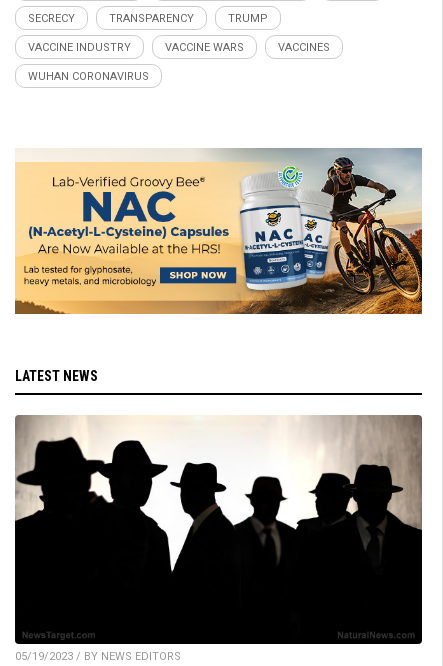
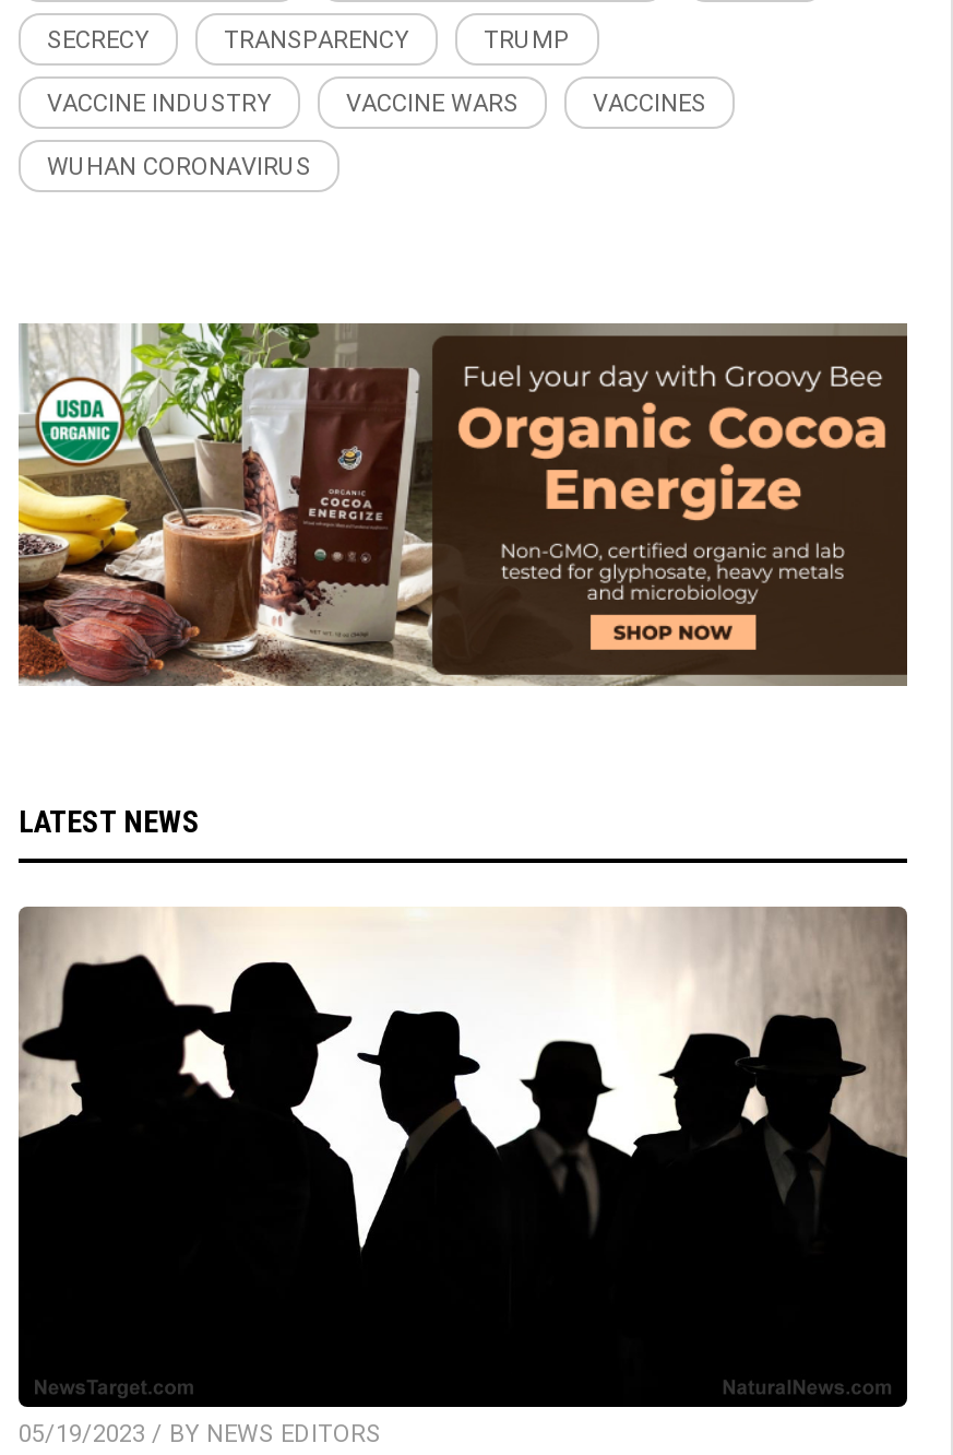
- [image]
+ [image]
